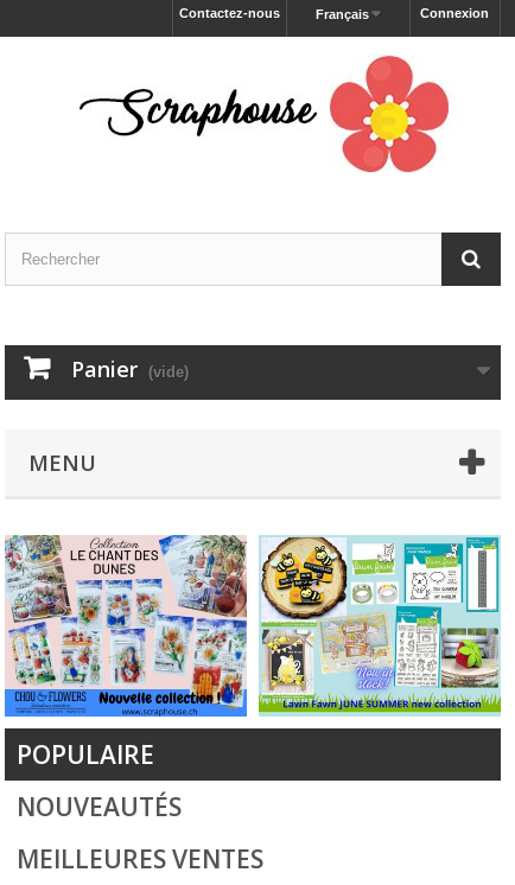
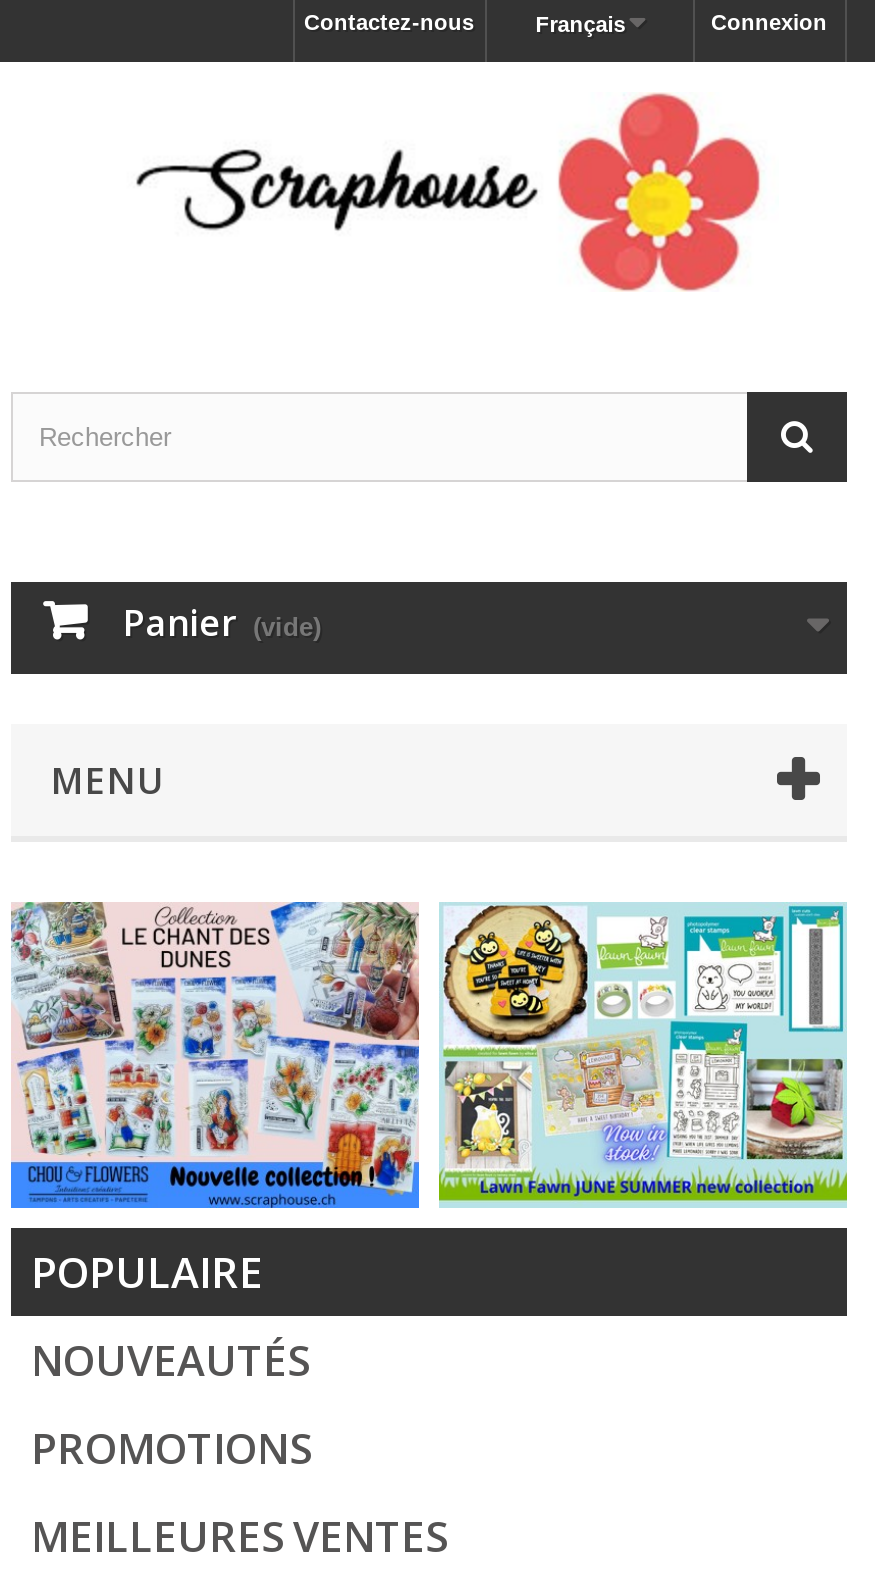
+ PROMOTIONS
